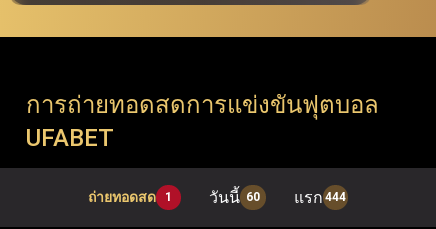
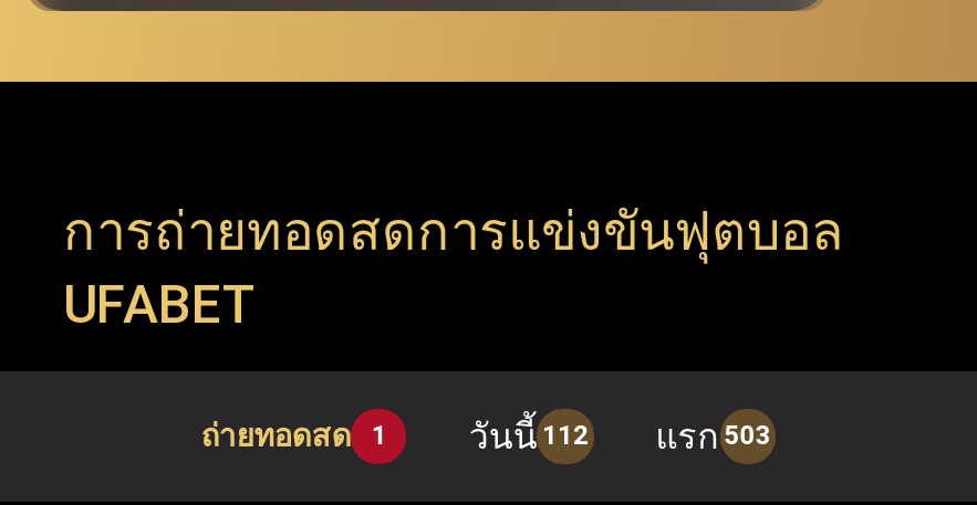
- วันนี้ 60
- แรก 444
+ วันนี้ 112
+ แรก 503
